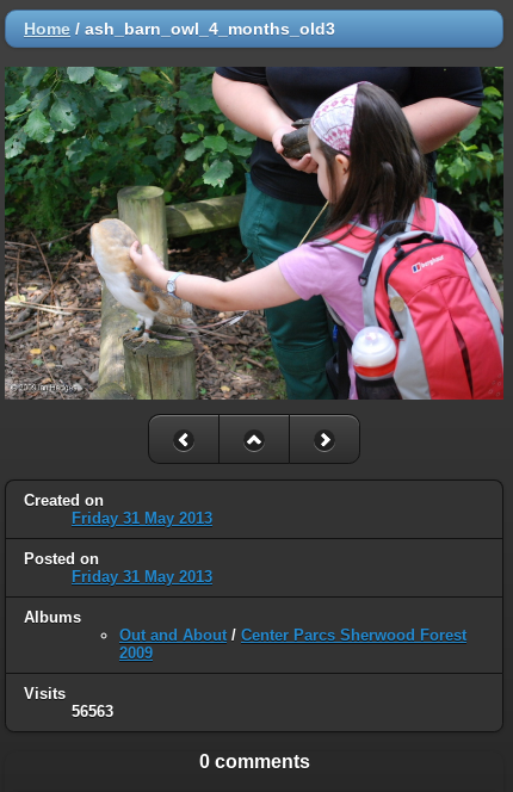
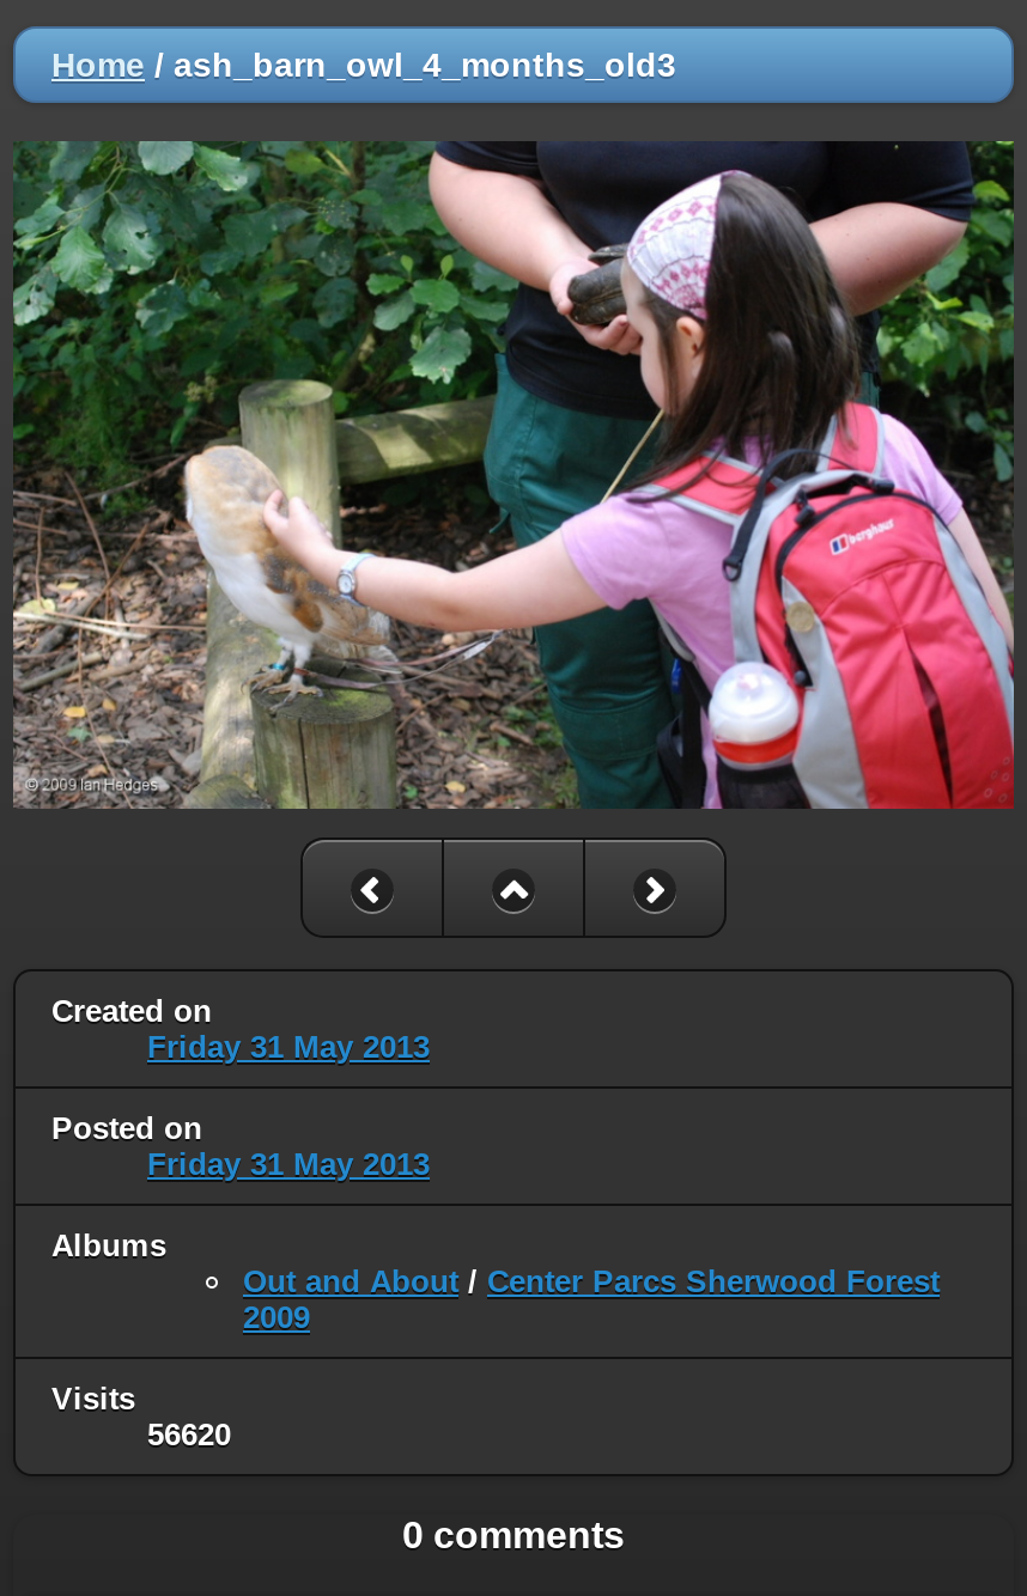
- 56563
+ 56620
